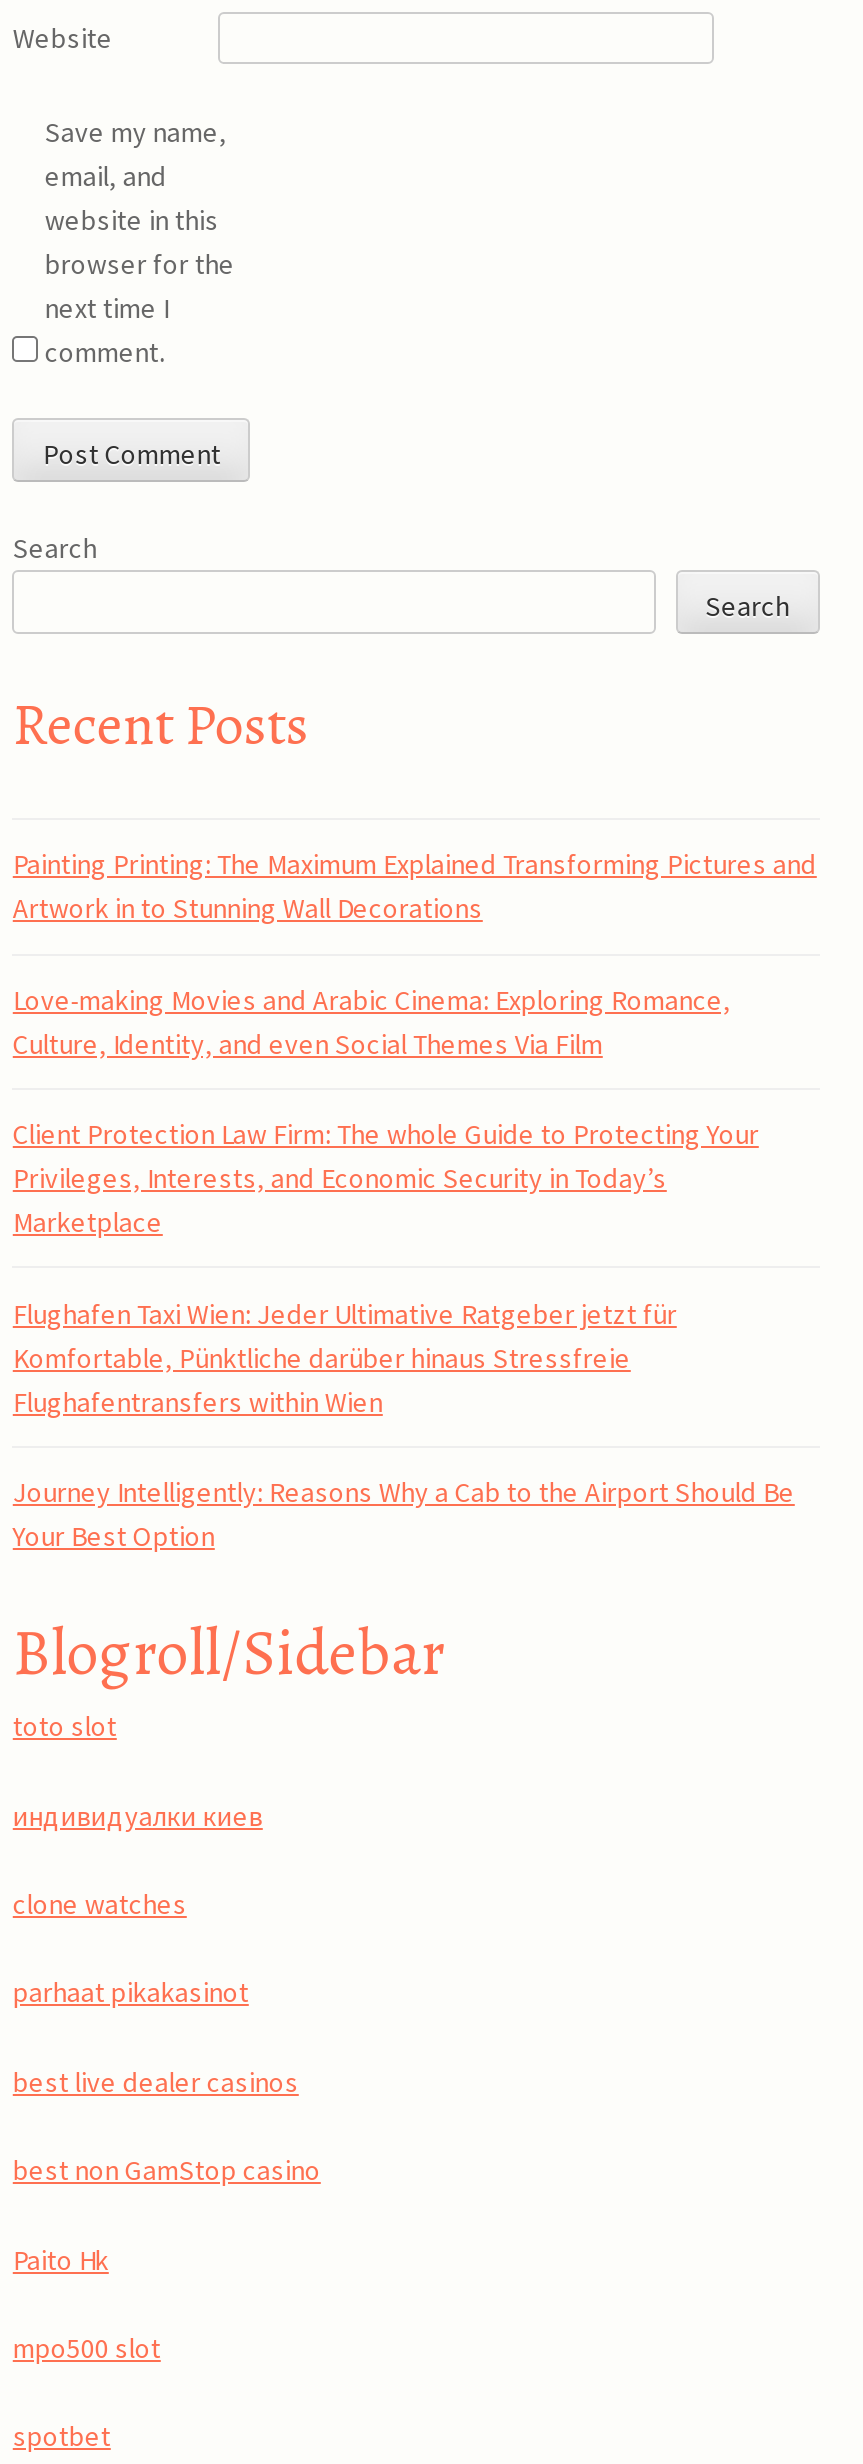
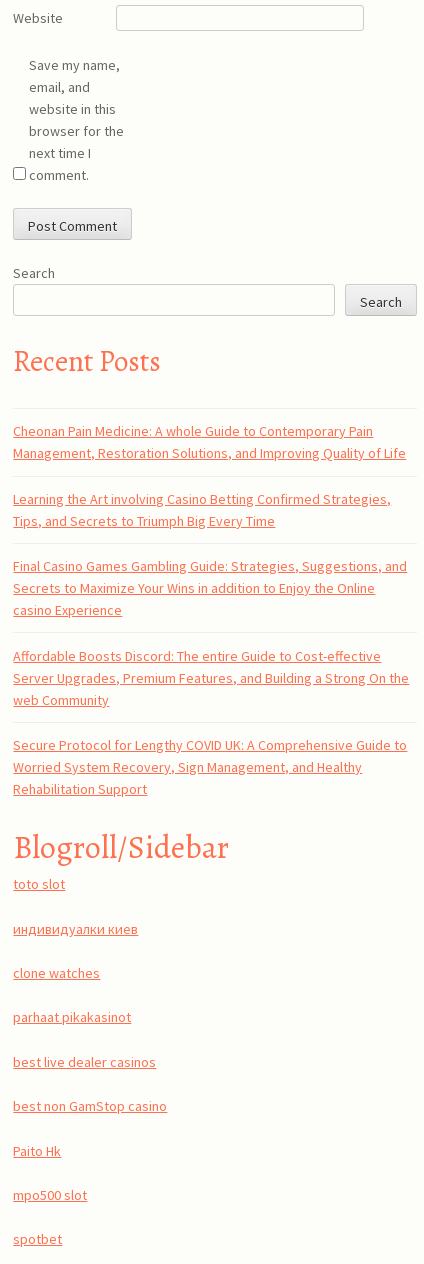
- Painting Printing: The Maximum Explained Transforming Pictures and
- Artwork in to Stunning Wall Decorations
+ Cheonan Pain Medicine: A whole Guide to Contemporary Pain
+ Management, Restoration Solutions, and Improving Quality of Life

- Love-making Movies and Arabic Cinema: Exploring Romance,
- Culture, Identity, and even Social Themes Via Film
+ Learning the Art involving Casino Betting Confirmed Strategies,
+ Tips, and Secrets to Triumph Big Every Time

- Client Protection Law Firm: The whole Guide to Protecting Your
- Privileges, Interests, and Economic Security in Today’s
- Marketplace
+ Final Casino Games Gambling Guide: Strategies, Suggestions, and
+ Secrets to Maximize Your Wins in addition to Enjoy the Online
+ casino Experience

- Flughafen Taxi Wien: Jeder Ultimative Ratgeber jetzt für
- Komfortable, Pünktliche darüber hinaus Stressfreie
- Flughafentransfers within Wien
+ Affordable Boosts Discord: The entire Guide to Cost-effective
+ Server Upgrades, Premium Features, and Building a Strong On the
+ web Community

- Journey Intelligently: Reasons Why a Cab to the Airport Should Be
- Your Best Option
+ Secure Protocol for Lengthy COVID UK: A Comprehensive Guide to
+ Worried System Recovery, Sign Management, and Healthy
+ Rehabilitation Support
